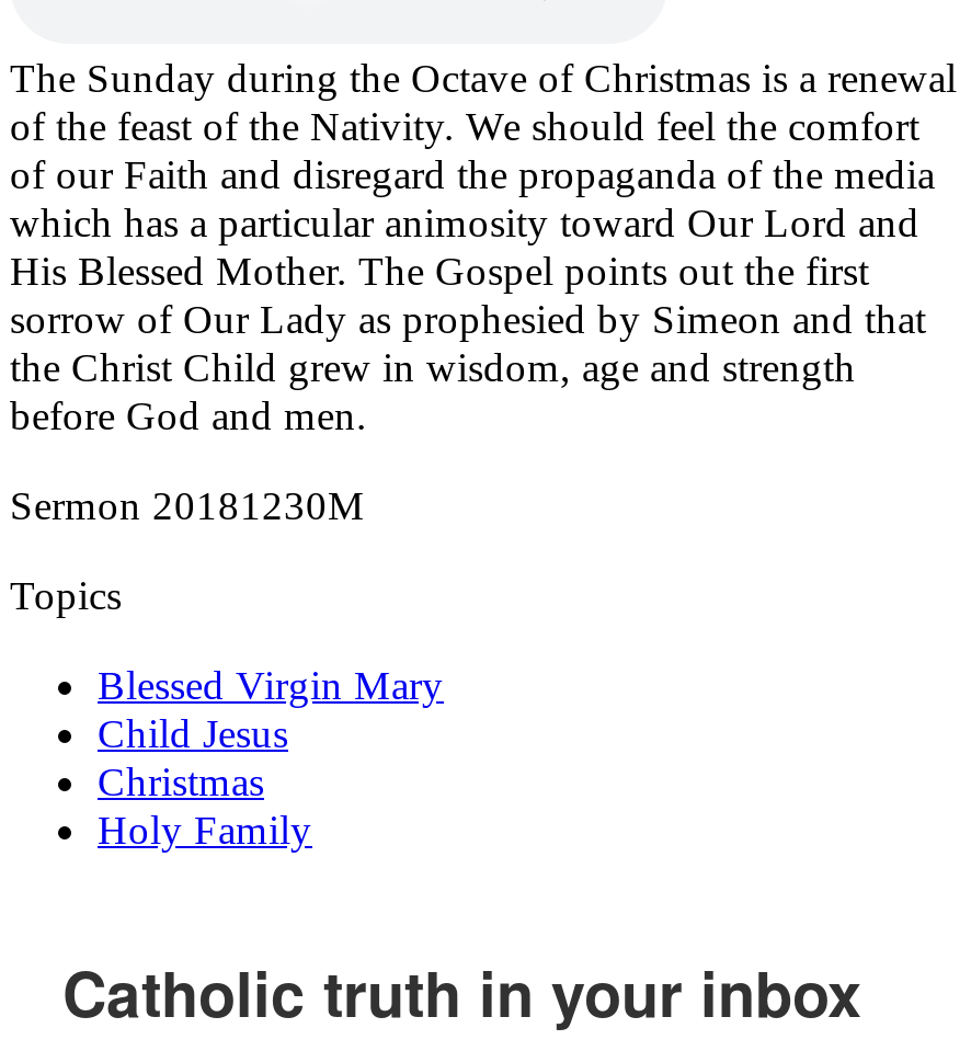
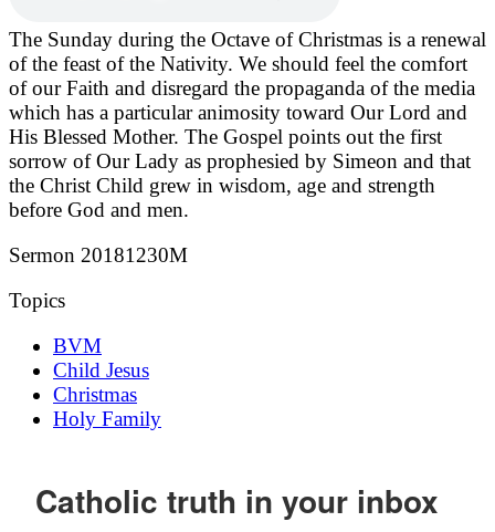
- Blessed Virgin Mary
+ BVM
